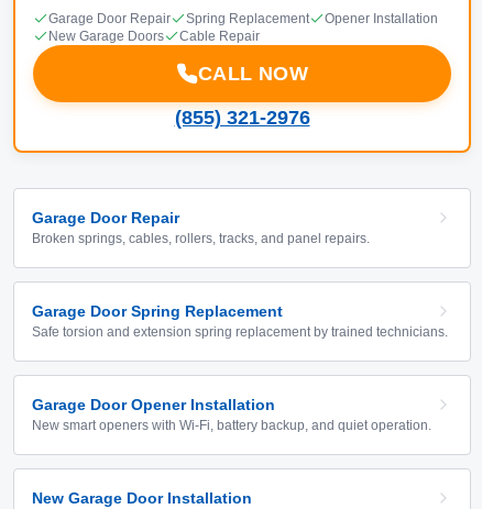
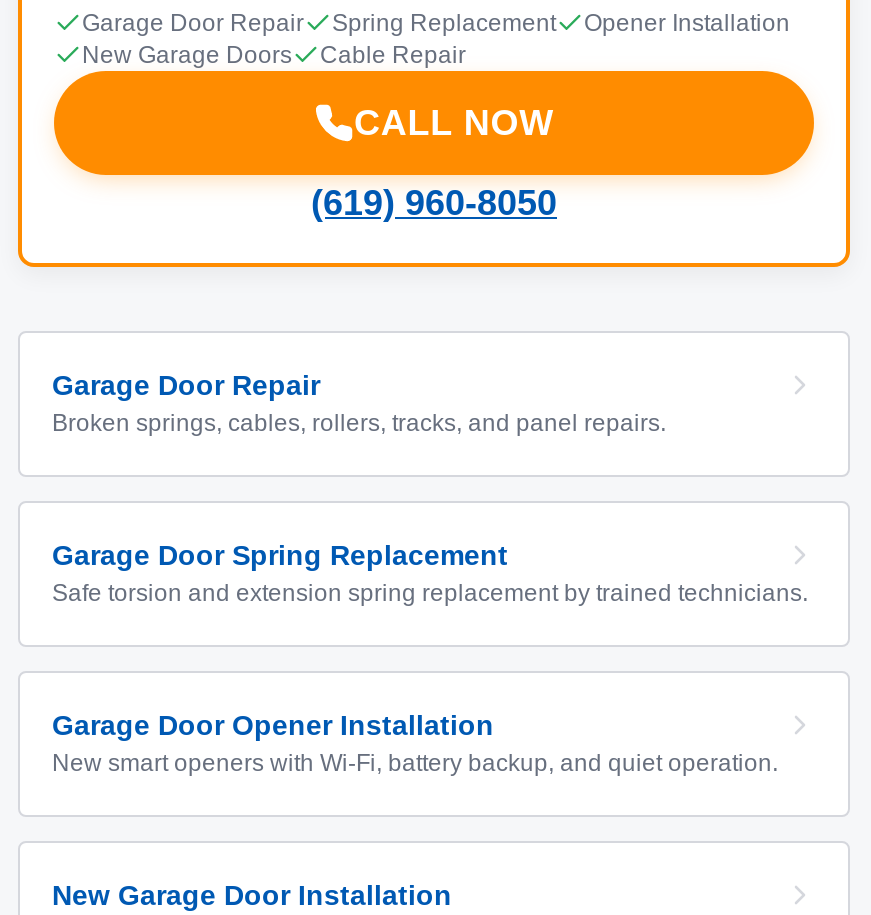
- (855) 321-2976
+ (619) 960-8050
